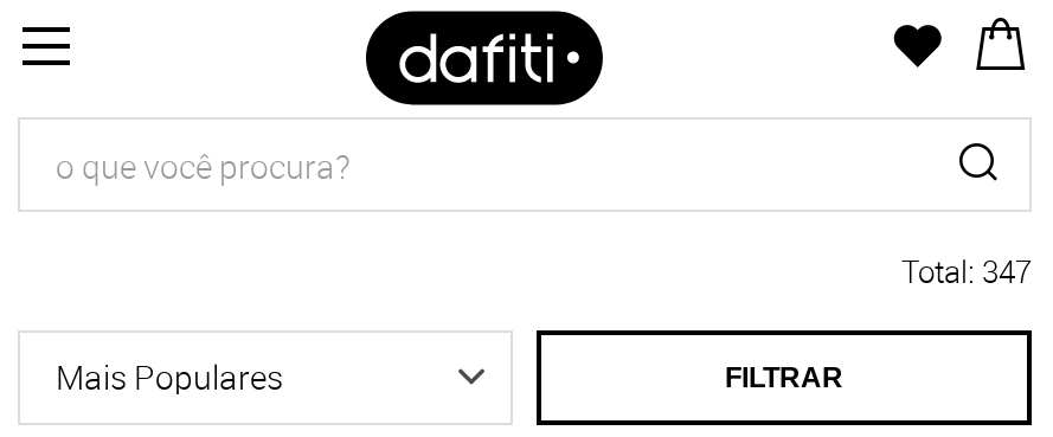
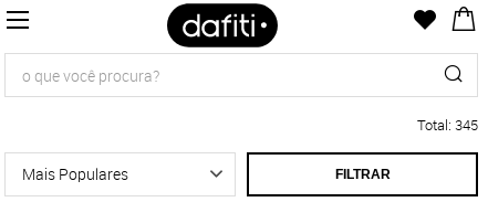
- Total: 347
+ Total: 345
